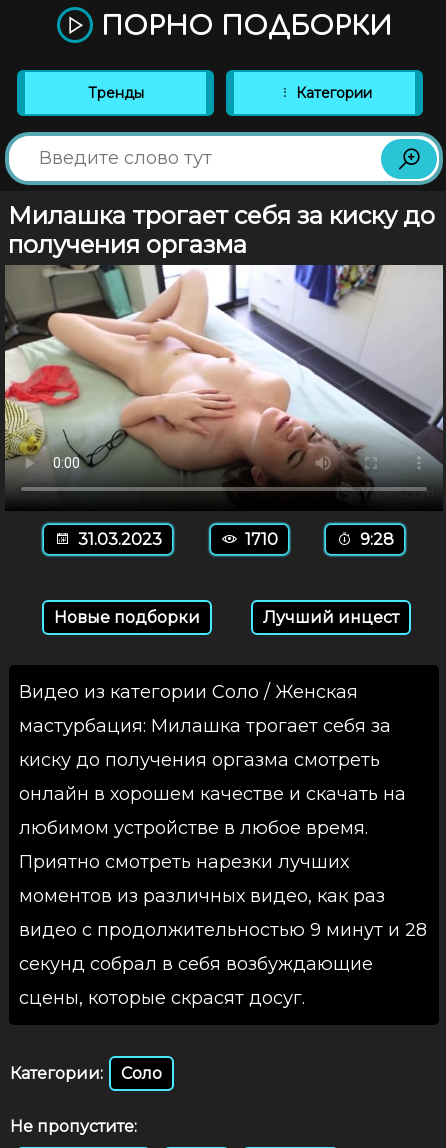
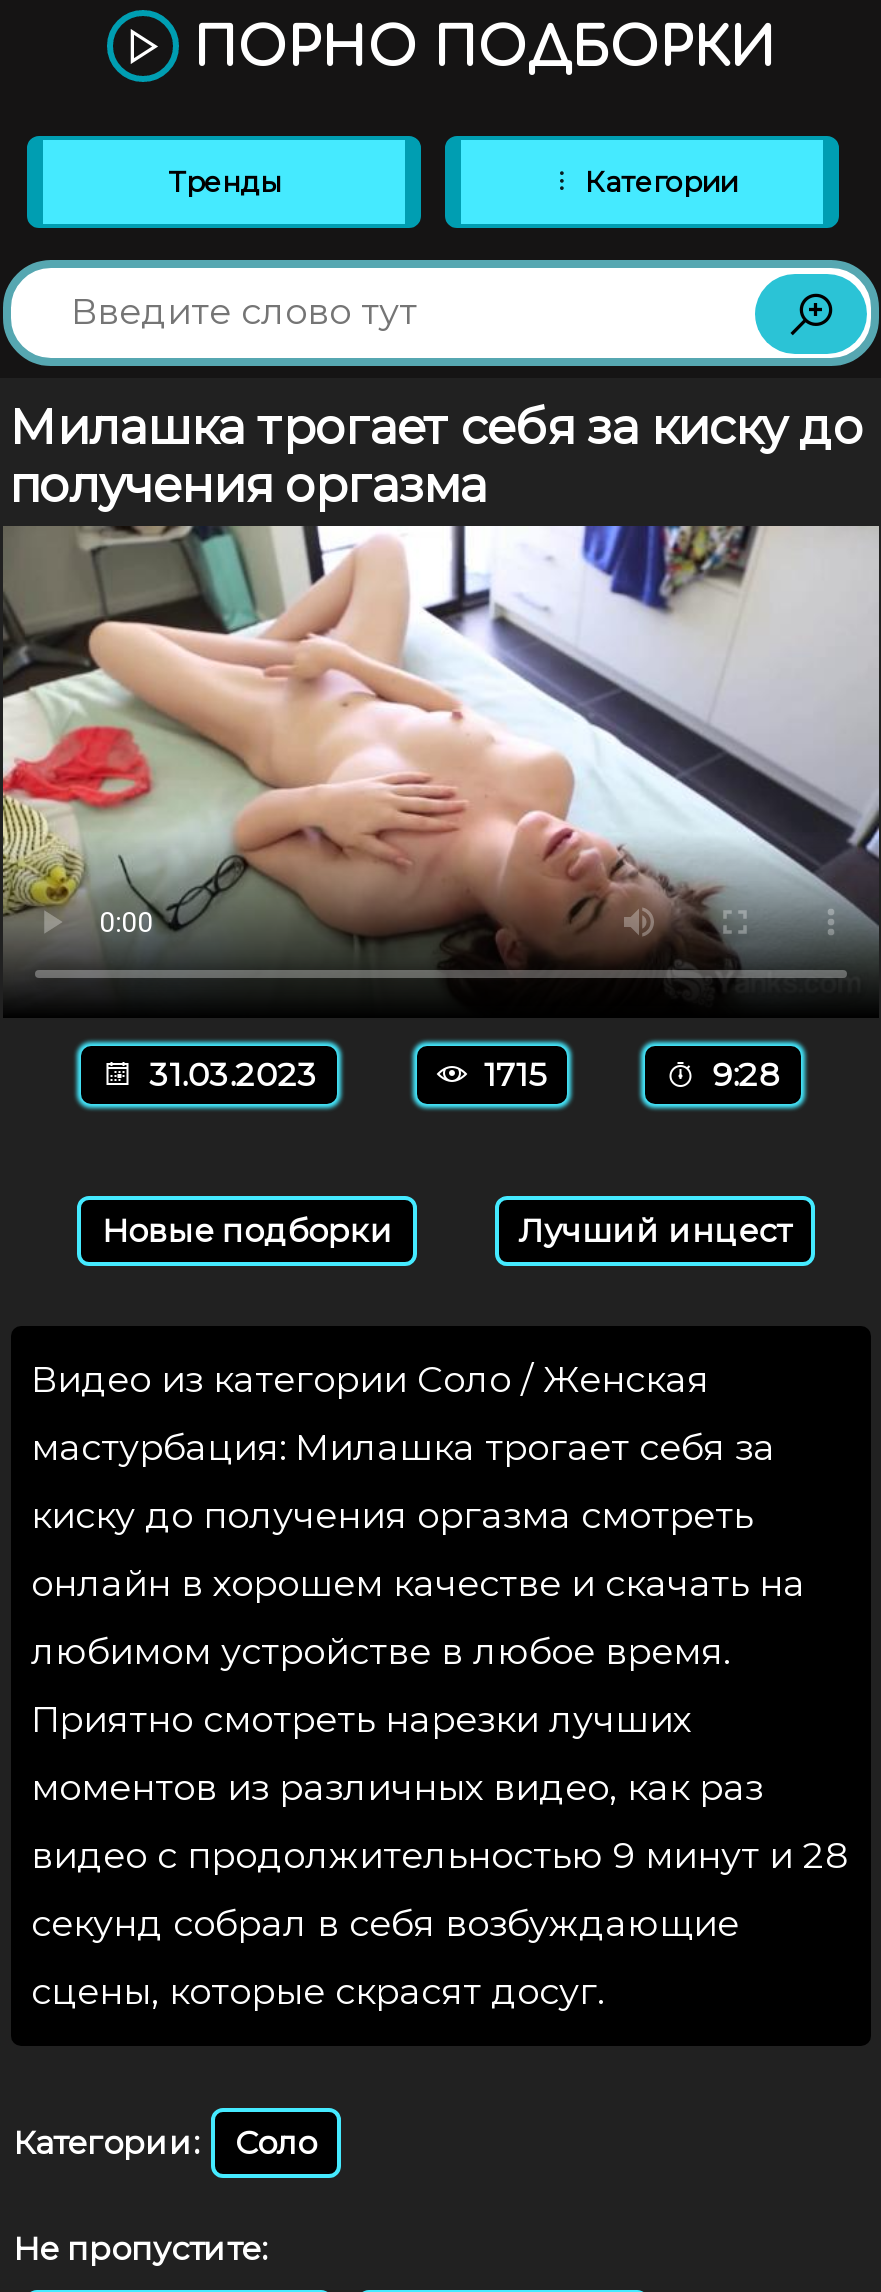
- 1710
+ 1715
